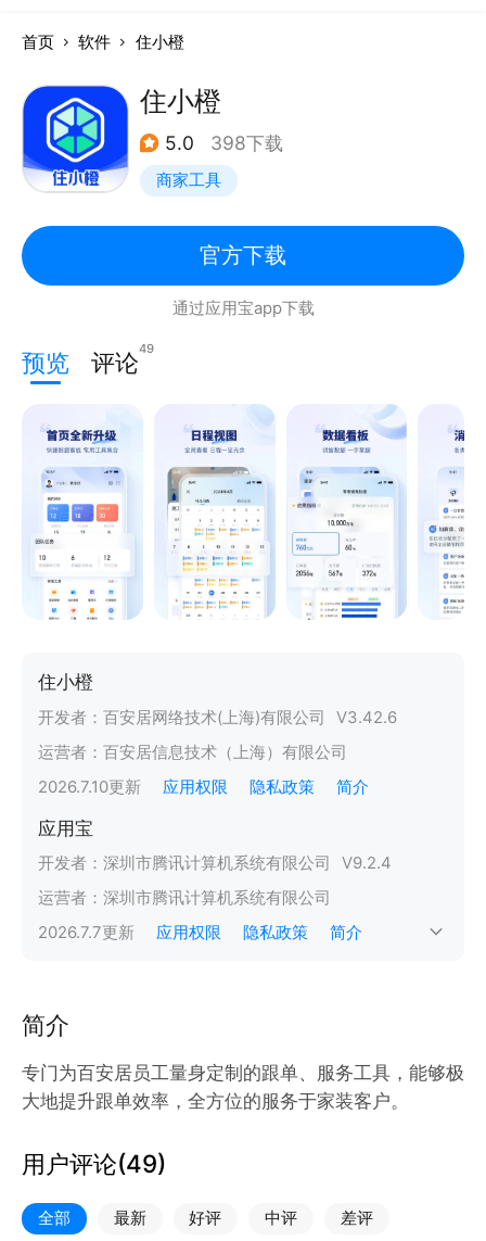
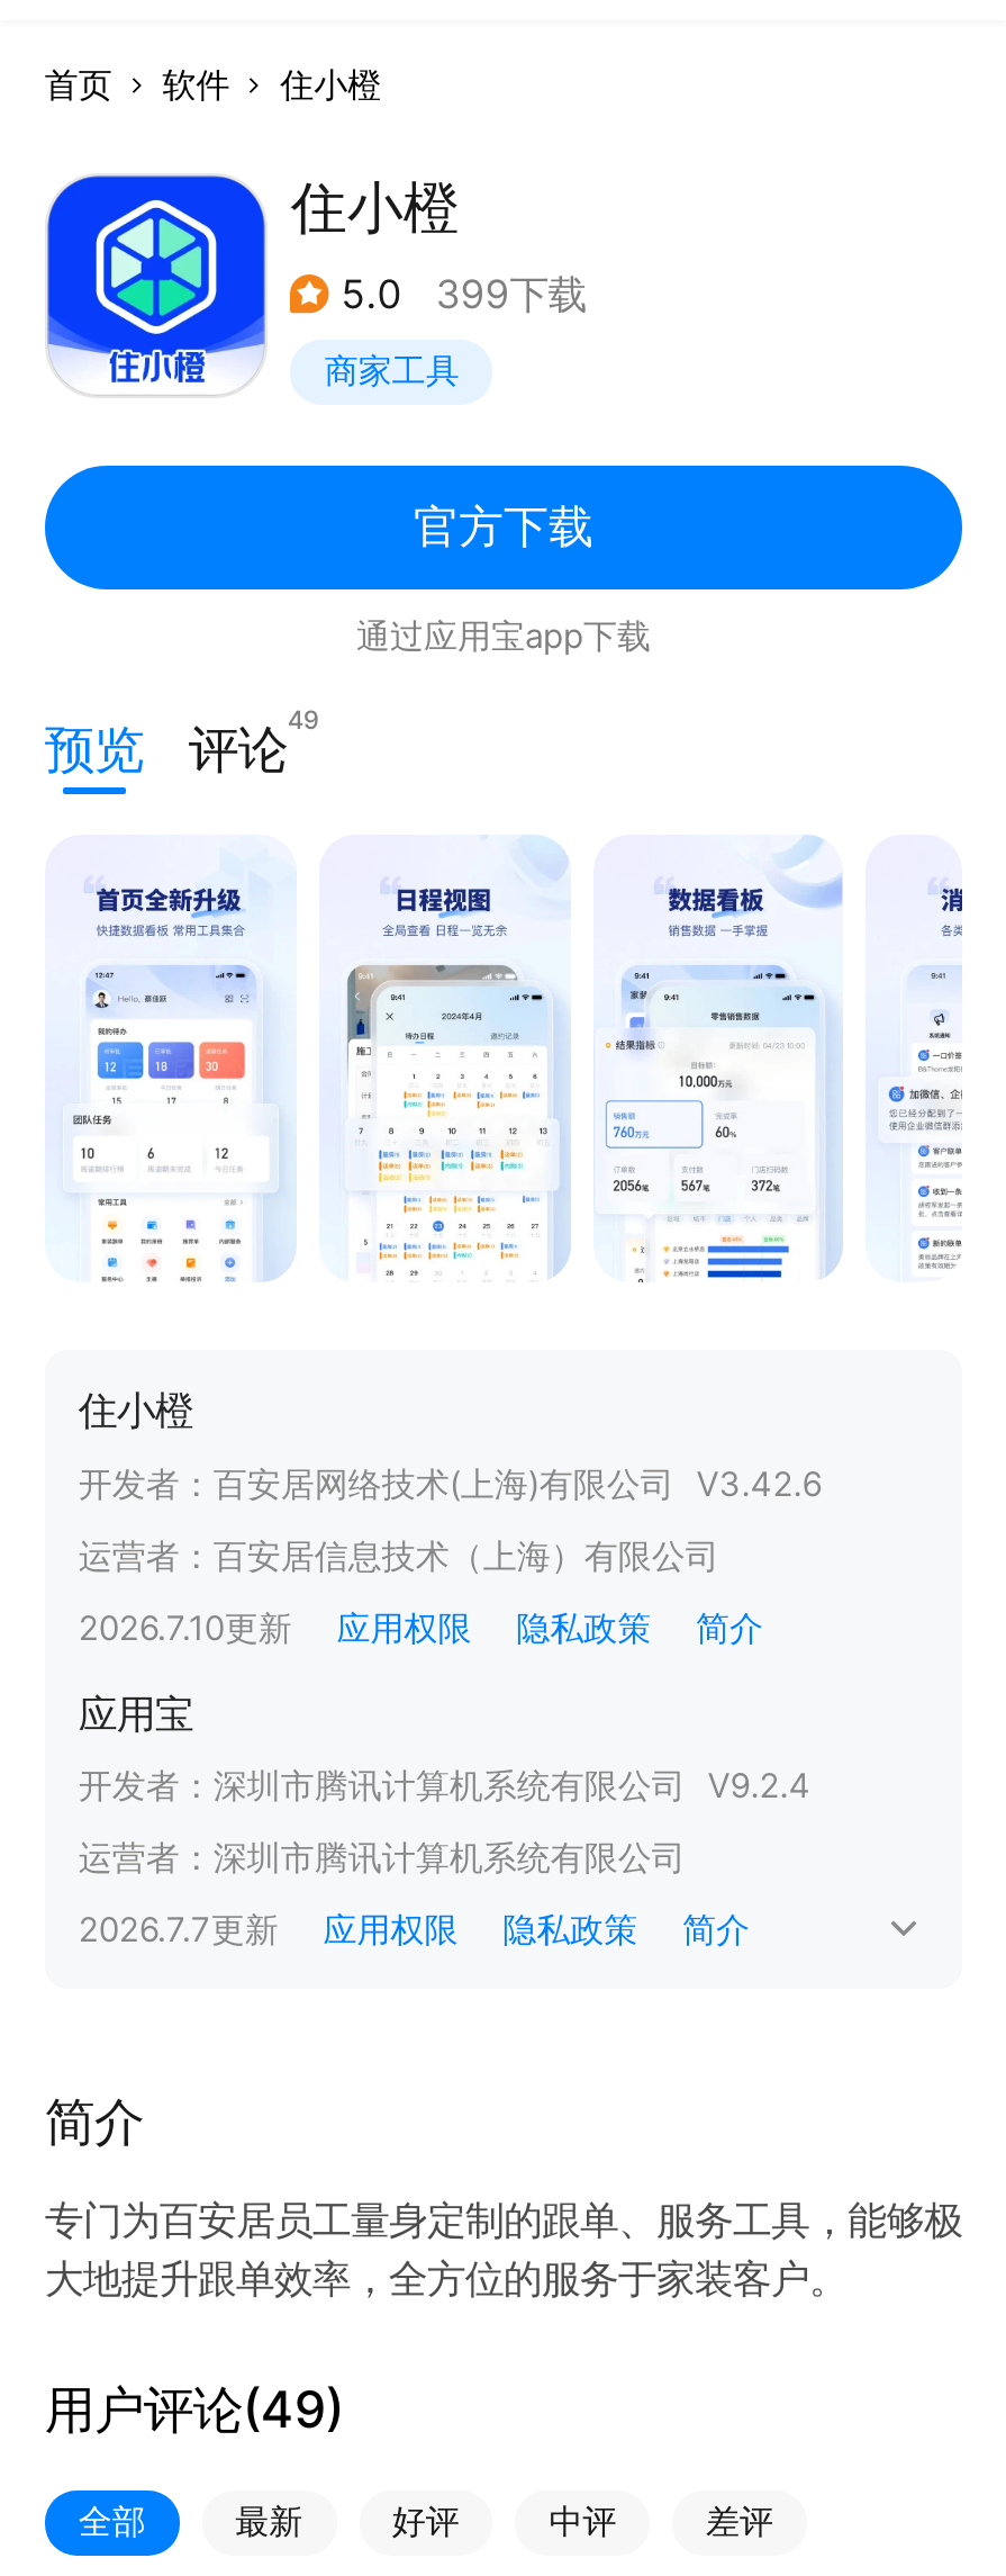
- 5.0 398下载
+ 5.0 399下载
